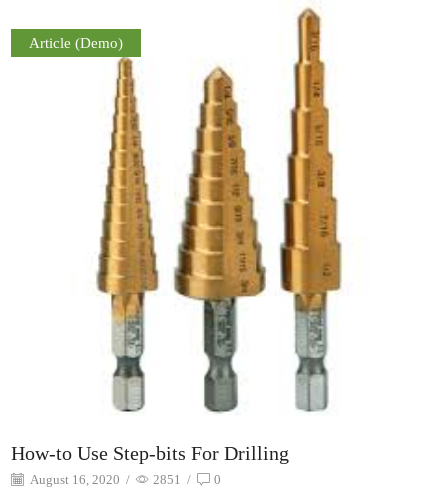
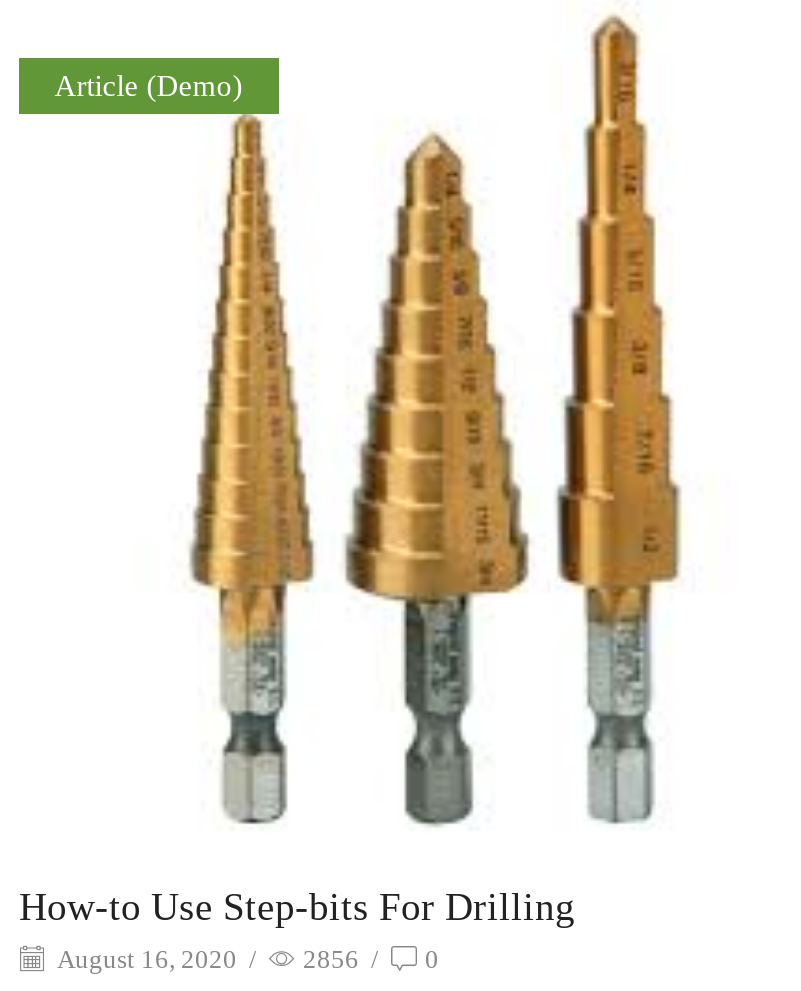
- August 16, 2020 / 2851 / 0
+ August 16, 2020 / 2856 / 0
